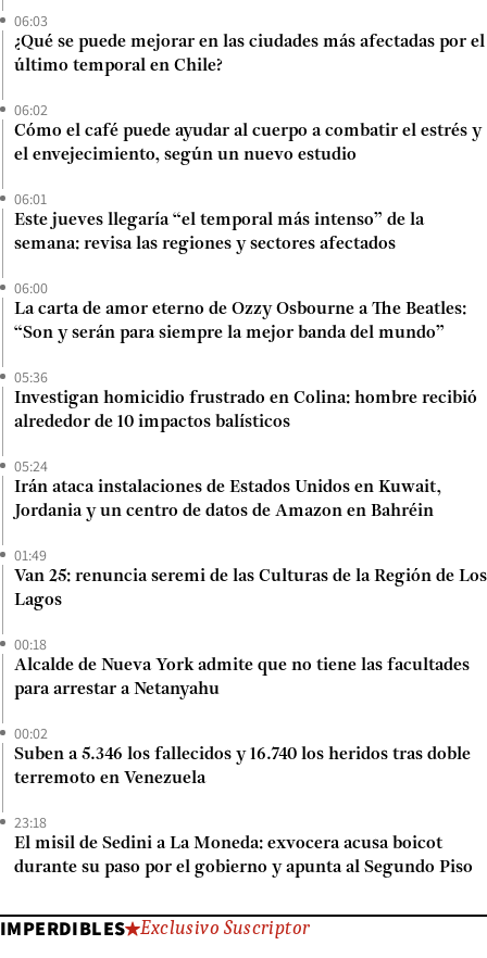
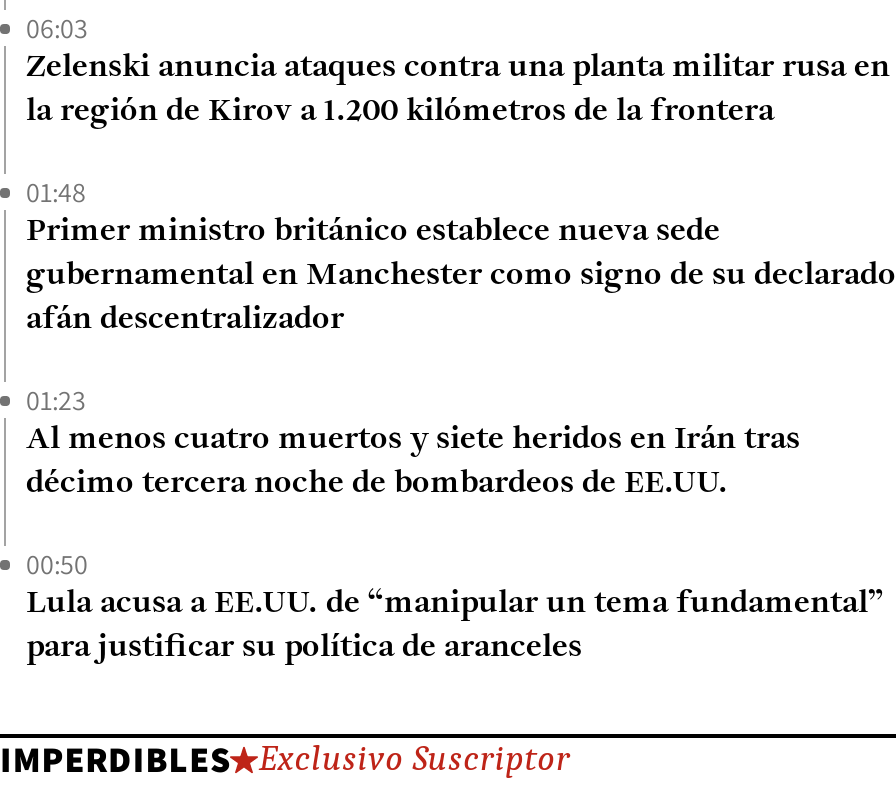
- ¿Qué se puede mejorar en las ciudades más afectadas por el
- último temporal en Chile?
- 06:02
- Cómo el café puede ayudar al cuerpo a combatir el estrés y
- el envejecimiento, según un nuevo estudio
- 06:01
- Este jueves llegaría “el temporal más intenso” de la
- semana: revisa las regiones y sectores afectados
- 06:00
- La carta de amor eterno de Ozzy Osbourne a The Beatles:
- “Son y serán para siempre la mejor banda del mundo”
- 05:36
- Investigan homicidio frustrado en Colina: hombre recibió
- alrededor de 10 impactos balísticos
- 05:24
- Irán ataca instalaciones de Estados Unidos en Kuwait,
- Jordania y un centro de datos de Amazon en Bahréin
- 01:49
- Van 25: renuncia seremi de las Culturas de la Región de Los
- Lagos
- 00:18
- Alcalde de Nueva York admite que no tiene las facultades
- para arrestar a Netanyahu
- 00:02
- Suben a 5.346 los fallecidos y 16.740 los heridos tras doble
- terremoto en Venezuela
- 23:18
- El misil de Sedini a La Moneda: exvocera acusa boicot
- durante su paso por el gobierno y apunta al Segundo Piso
+ Zelenski anuncia ataques contra una planta militar rusa en
+ la región de Kirov a 1.200 kilómetros de la frontera
+ 01:48
+ Primer ministro británico establece nueva sede
+ gubernamental en Manchester como signo de su declarado
+ afán descentralizador
+ 01:23
+ Al menos cuatro muertos y siete heridos en Irán tras
+ décimo tercera noche de bombardeos de EE.UU.
+ 00:50
+ Lula acusa a EE.UU. de “manipular un tema fundamental”
+ para justificar su política de aranceles
